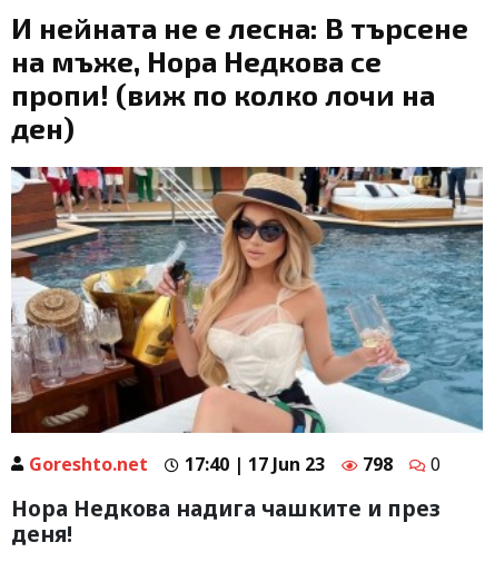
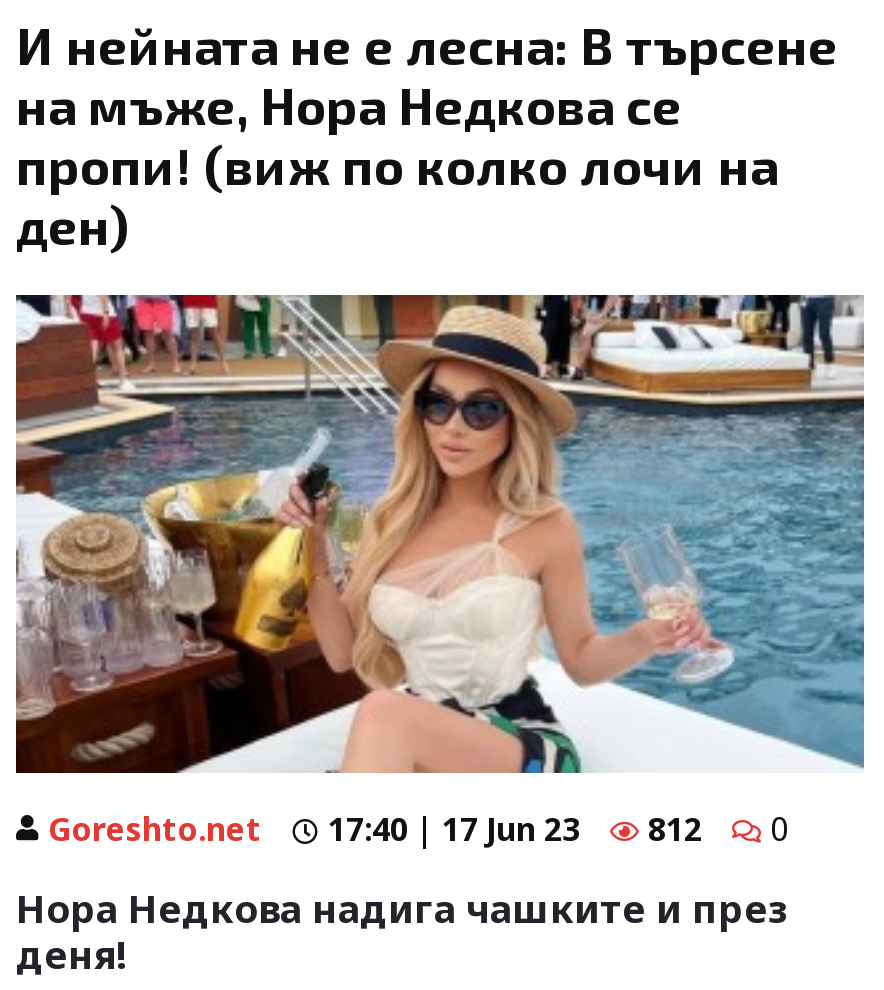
- 798
+ 812
